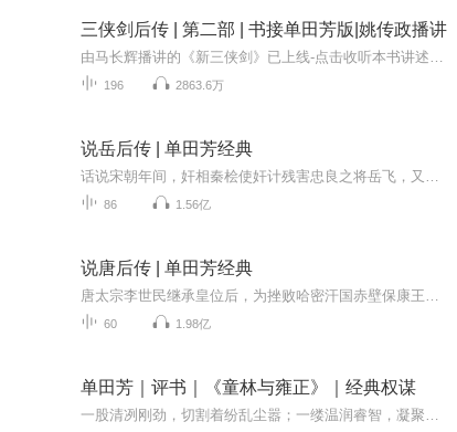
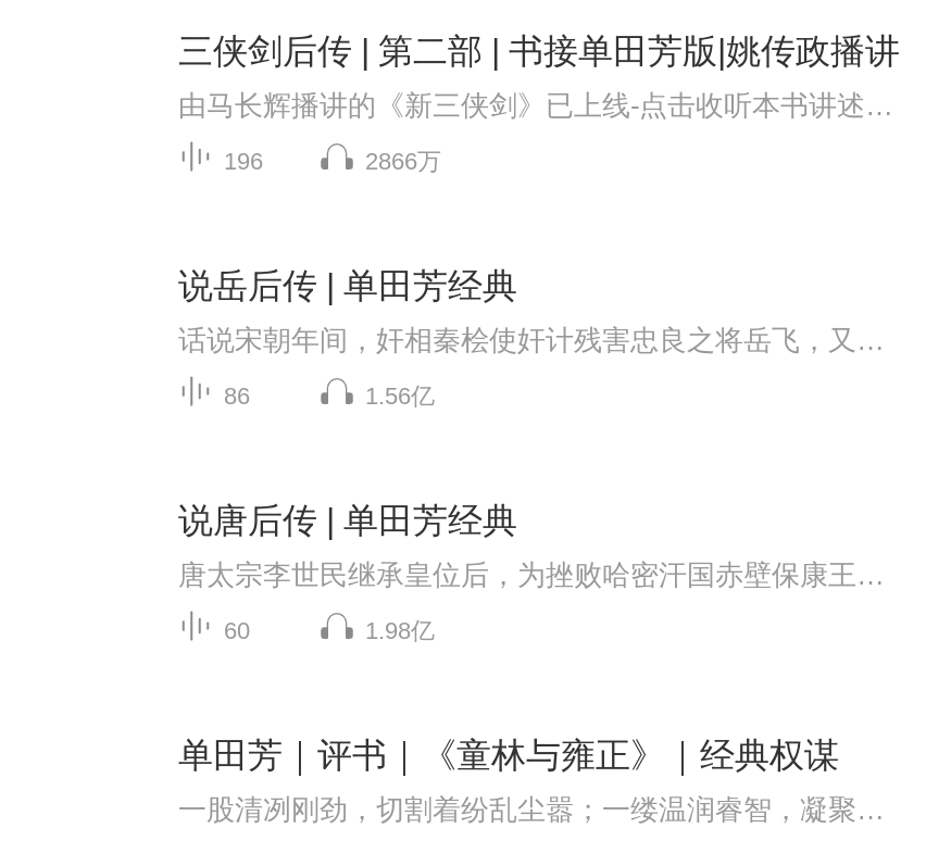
- 2863.6万
+ 2866万
